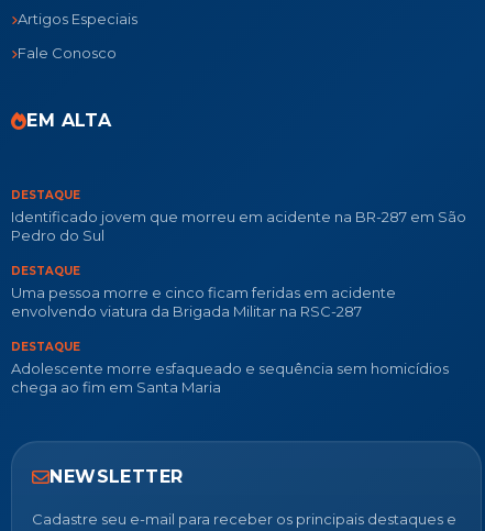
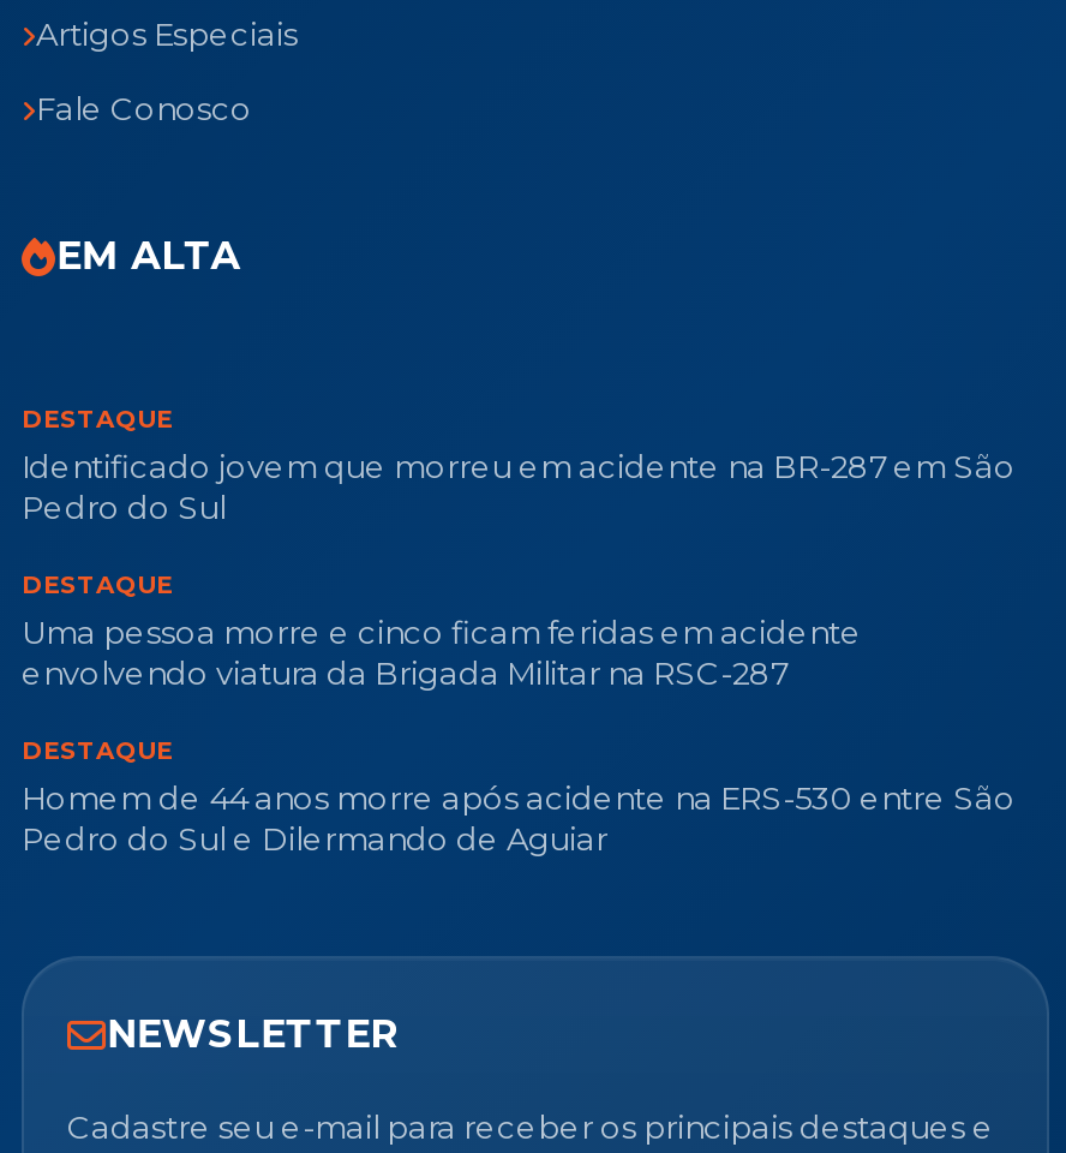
- Adolescente morre esfaqueado e sequência sem homicídios
- chega ao fim em Santa Maria
+ Homem de 44 anos morre após acidente na ERS-530 entre São
+ Pedro do Sul e Dilermando de Aguiar
